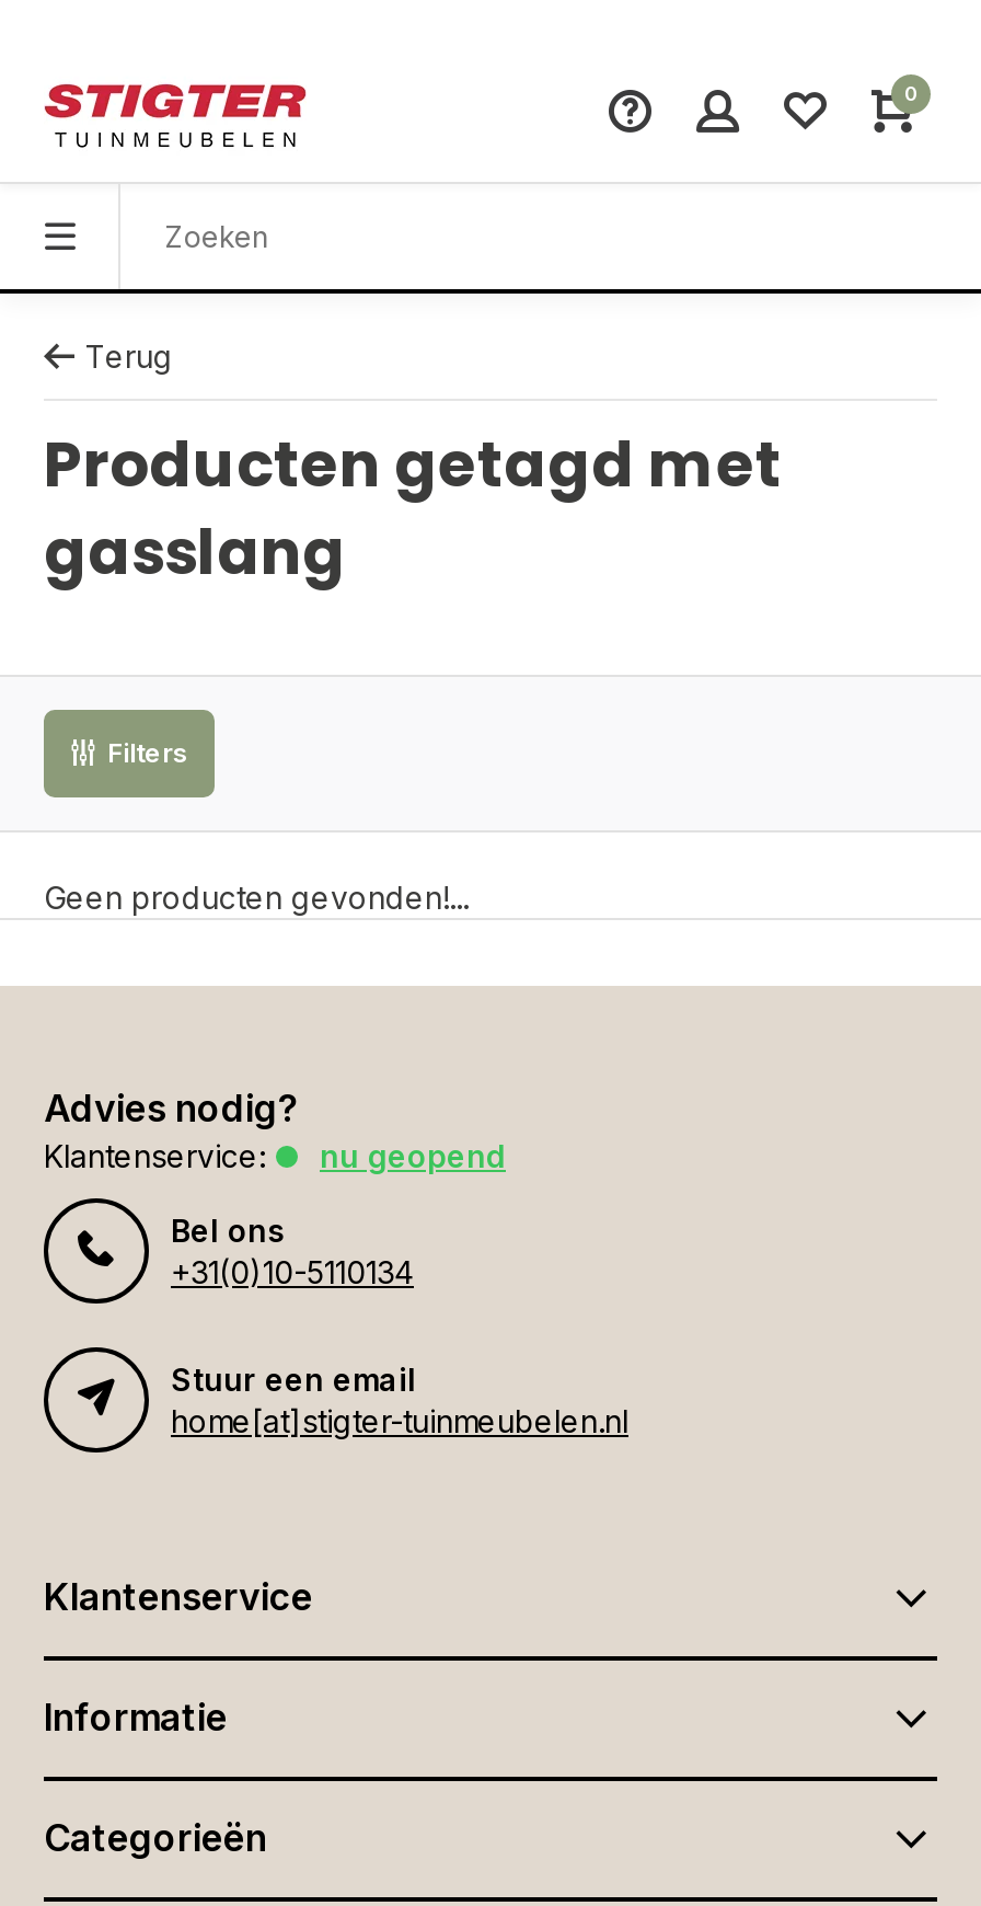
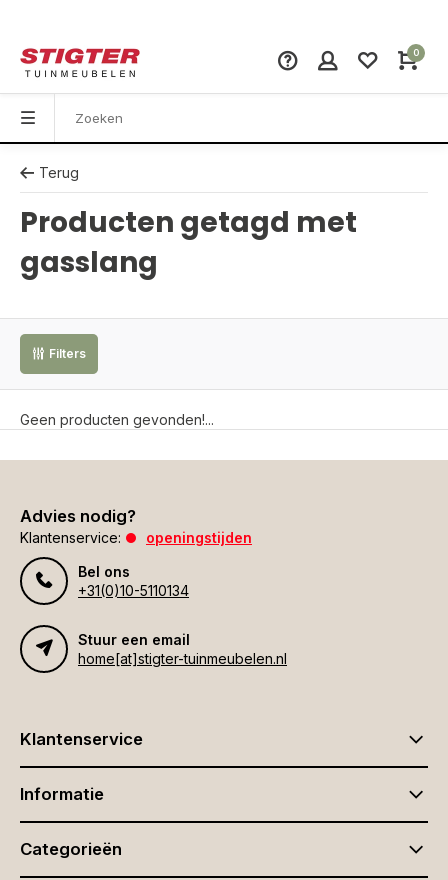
- nu geopend
+ openingstijden
